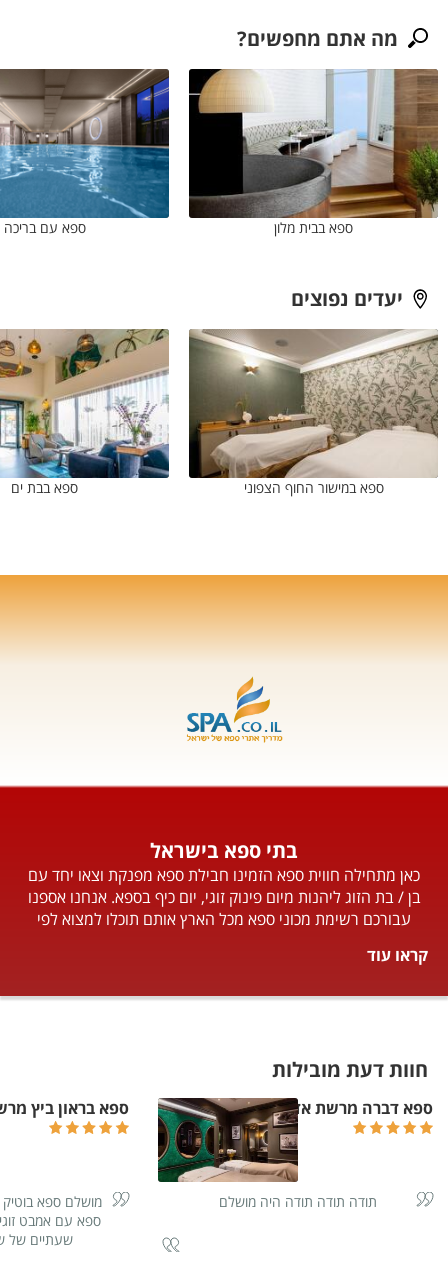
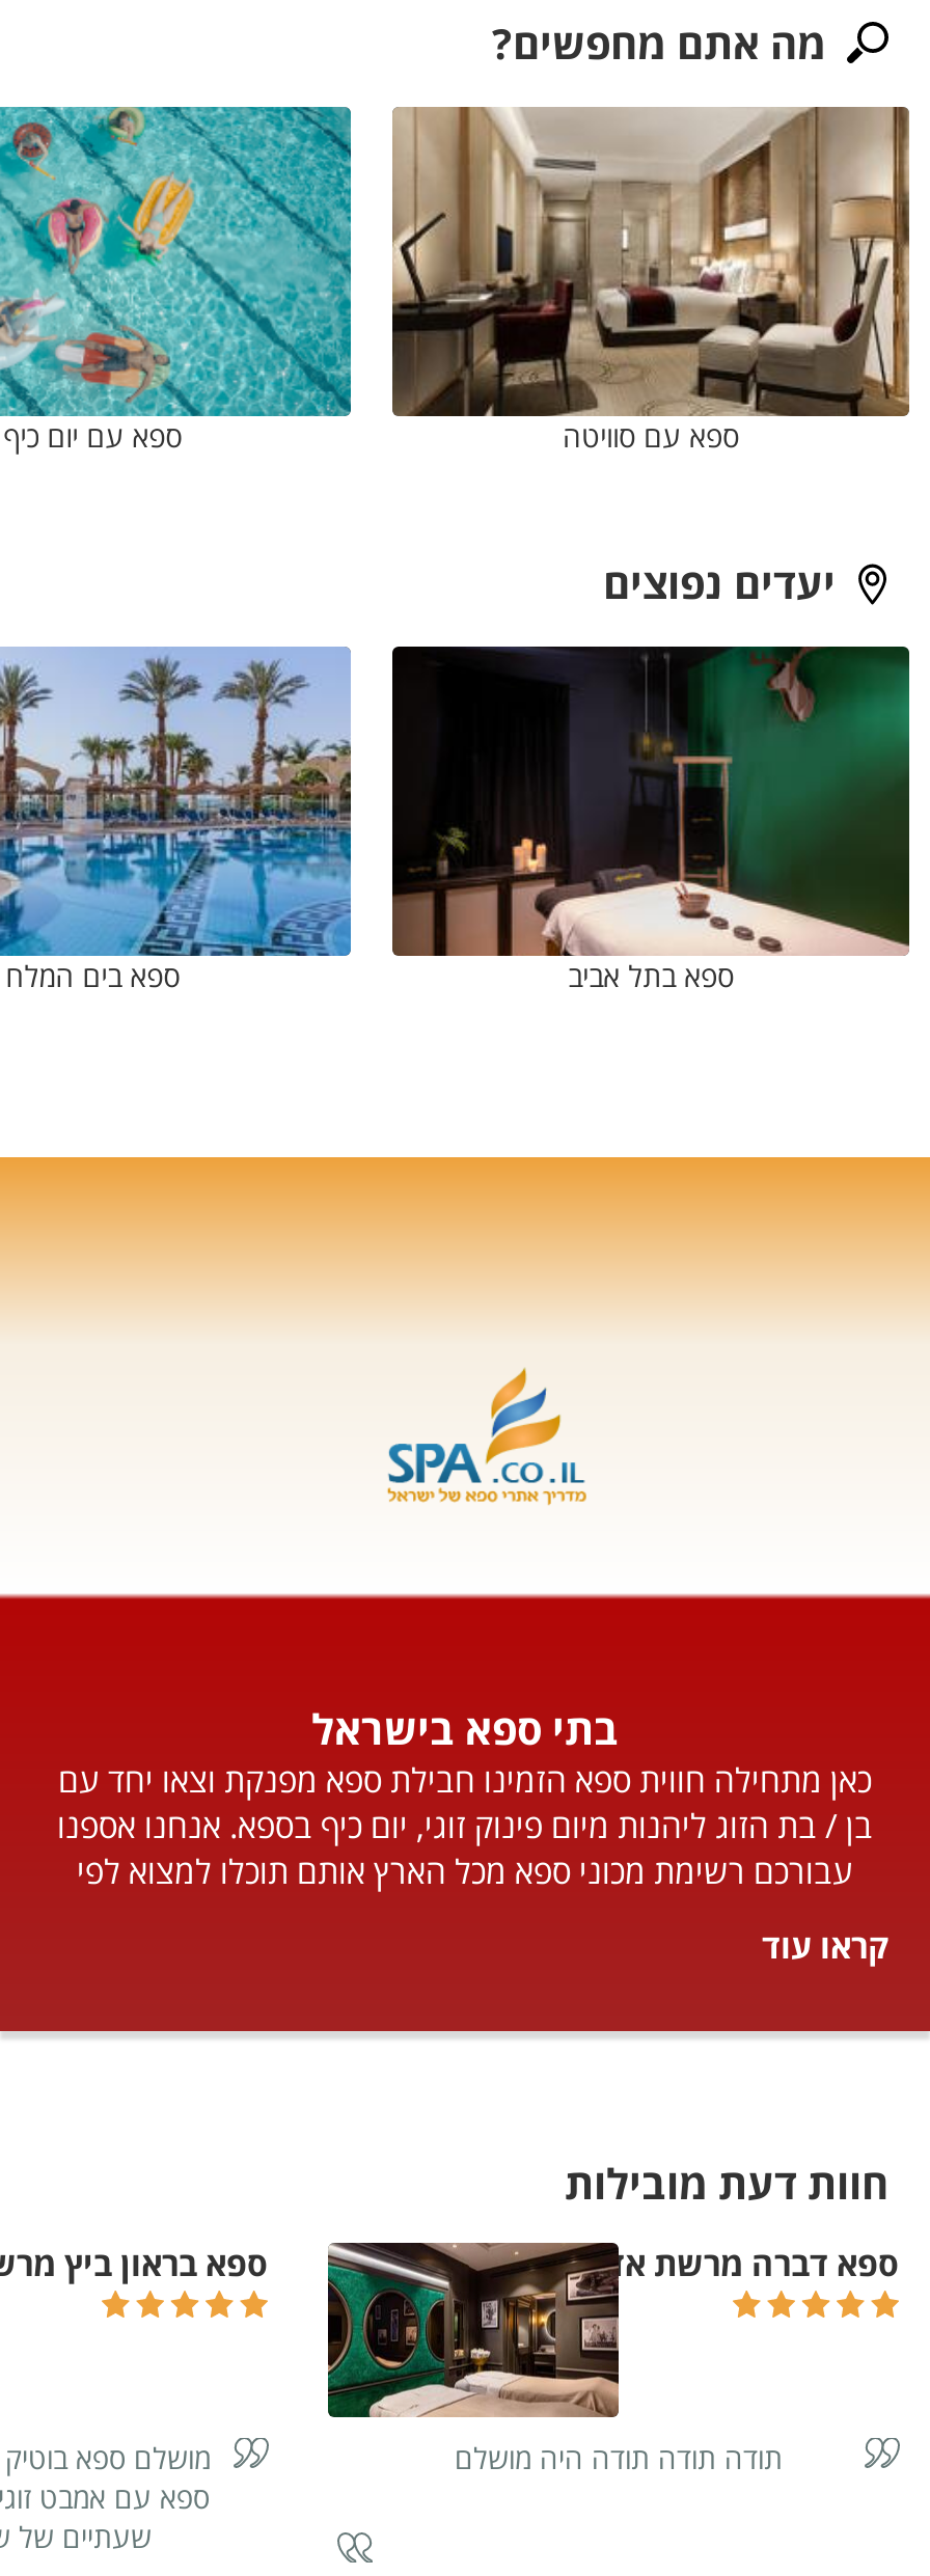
- [image]
- ספא בבית מלון
- ספא עם בריכה
+ [image]
+ ספא עם סוויטה
+ ספא עם יום כיף

- [image]
+ [image]

- [image]
- ספא במישור החוף הצפוני
- ספא בבת ים
+ [image]
+ ספא בתל אביב
+ ספא בים המלח

- [image]
+ [image]
